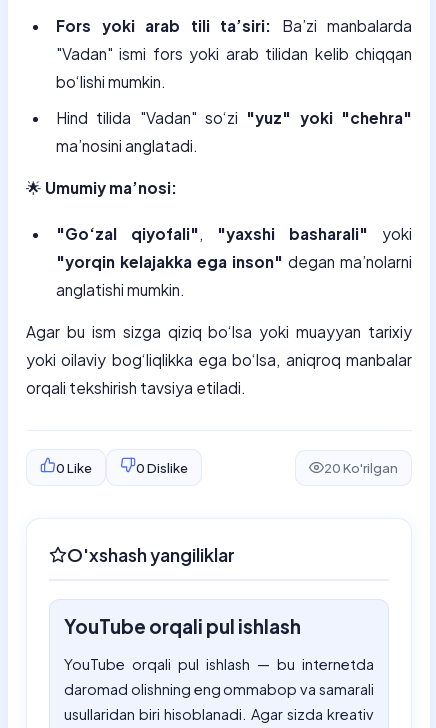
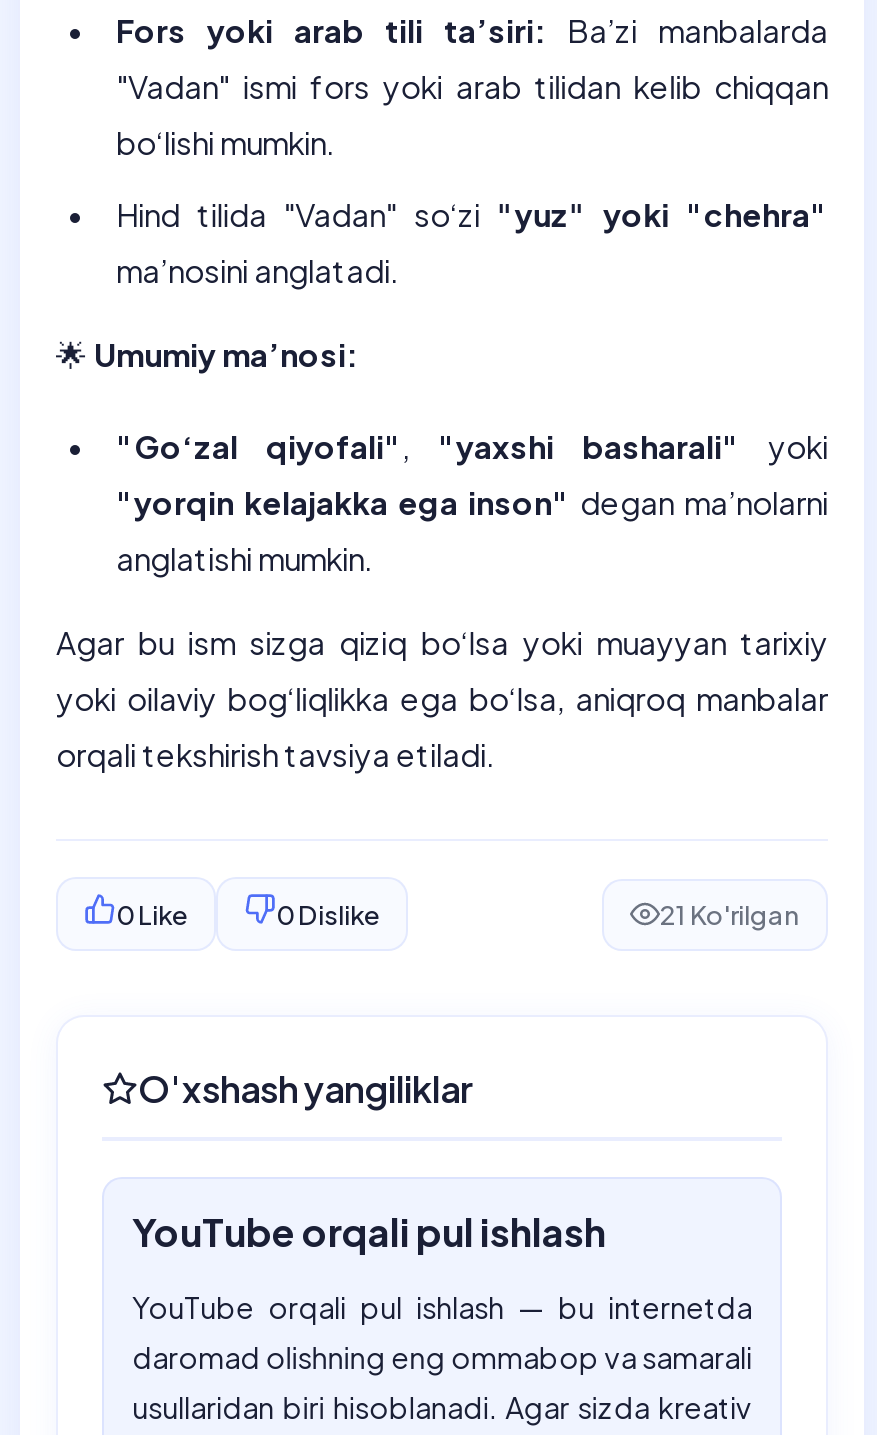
- 20 Ko'rilgan
+ 21 Ko'rilgan
